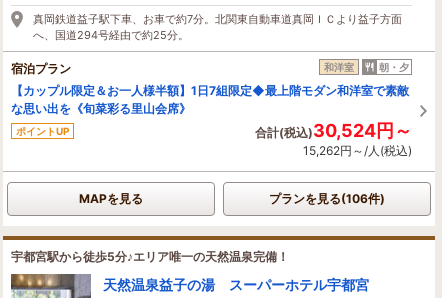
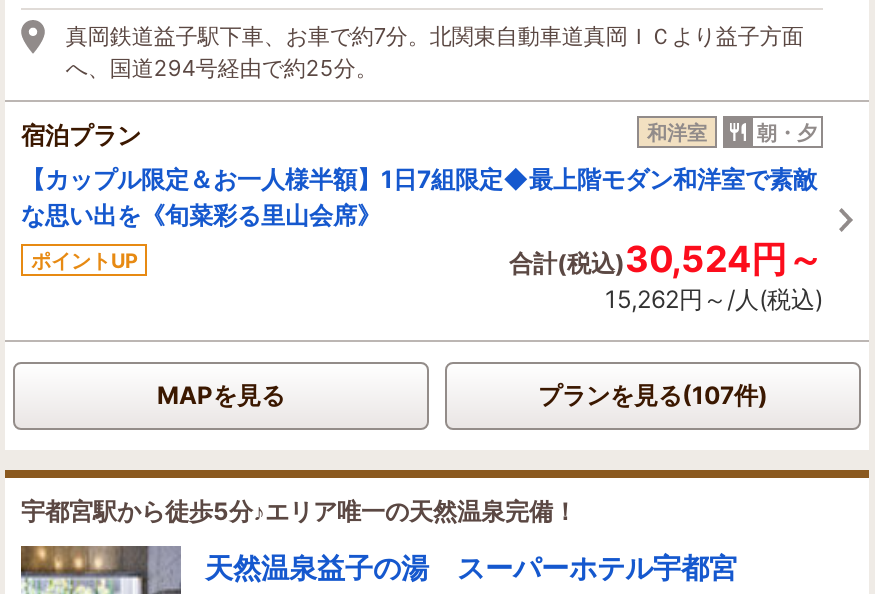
- プランを見る(106件)
+ プランを見る(107件)
